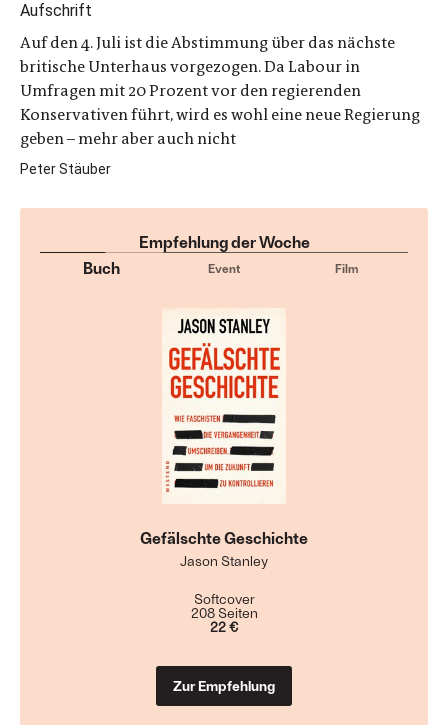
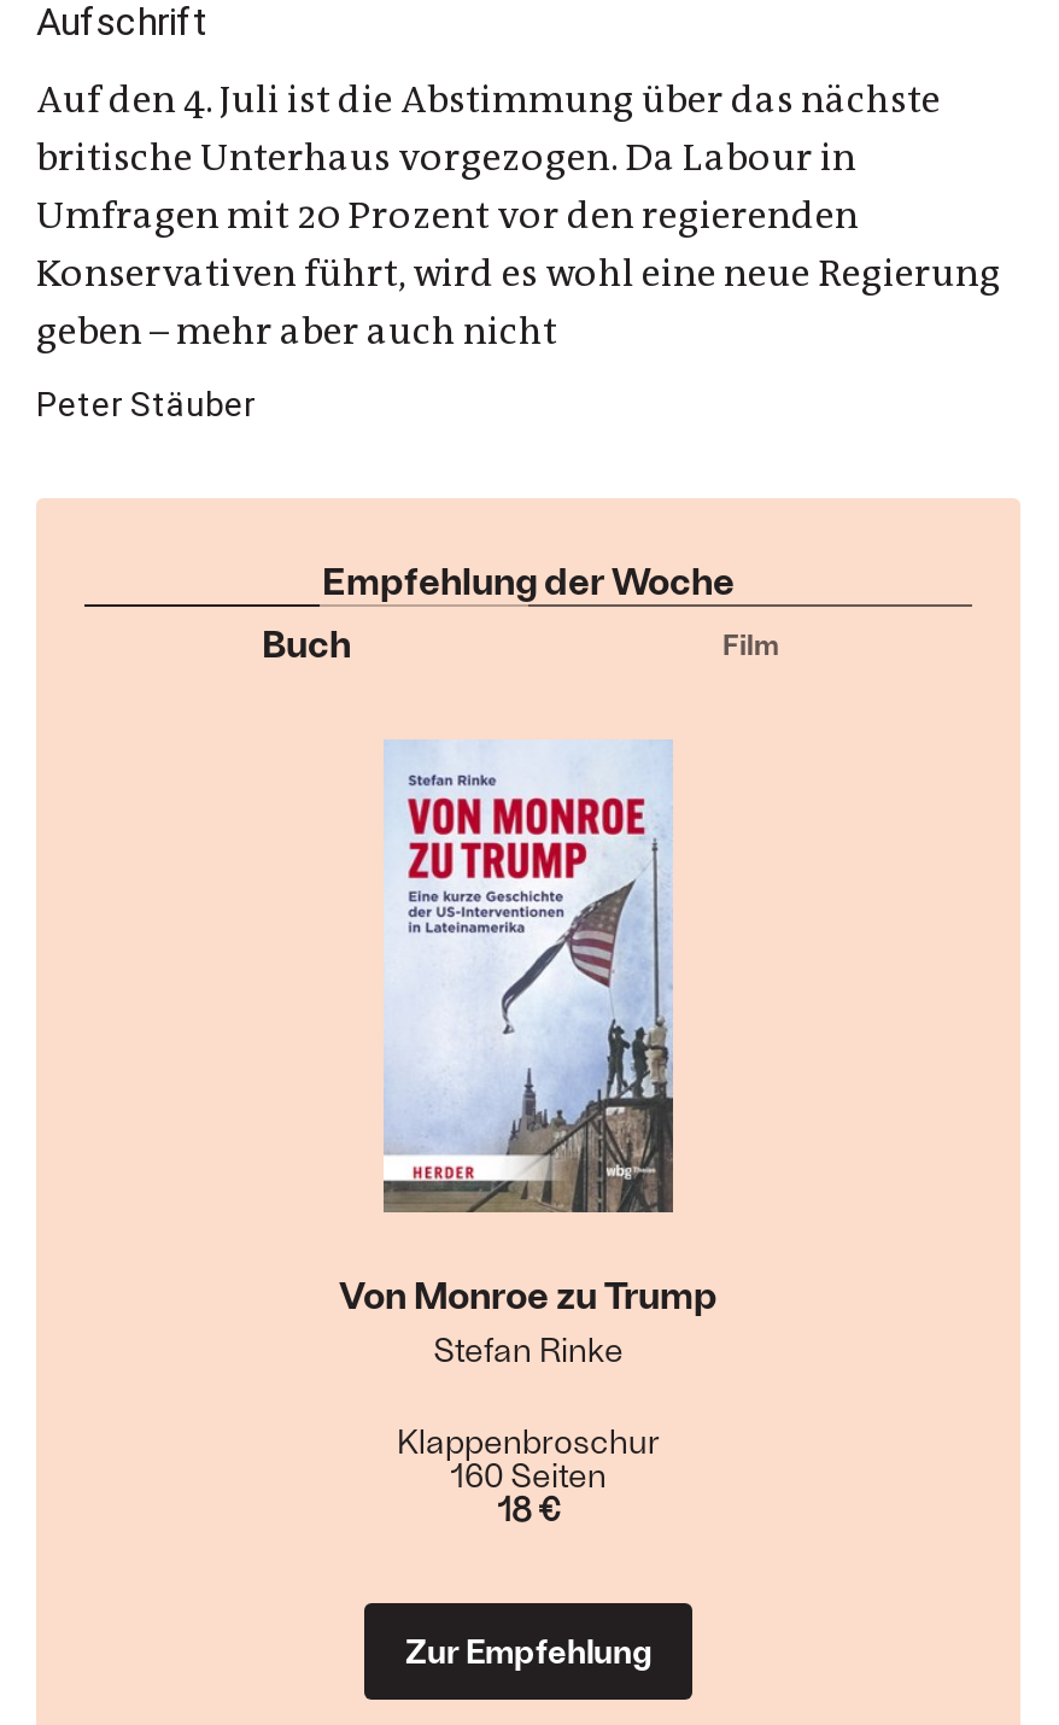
- Event

- [image]
- Gefälschte Geschichte
- Jason Stanley
+ [image]
+ Von Monroe zu Trump
+ Stefan Rinke

- Softcover
- 208 Seiten
- 22 €
+ Klappenbroschur
+ 160 Seiten
+ 18 €
